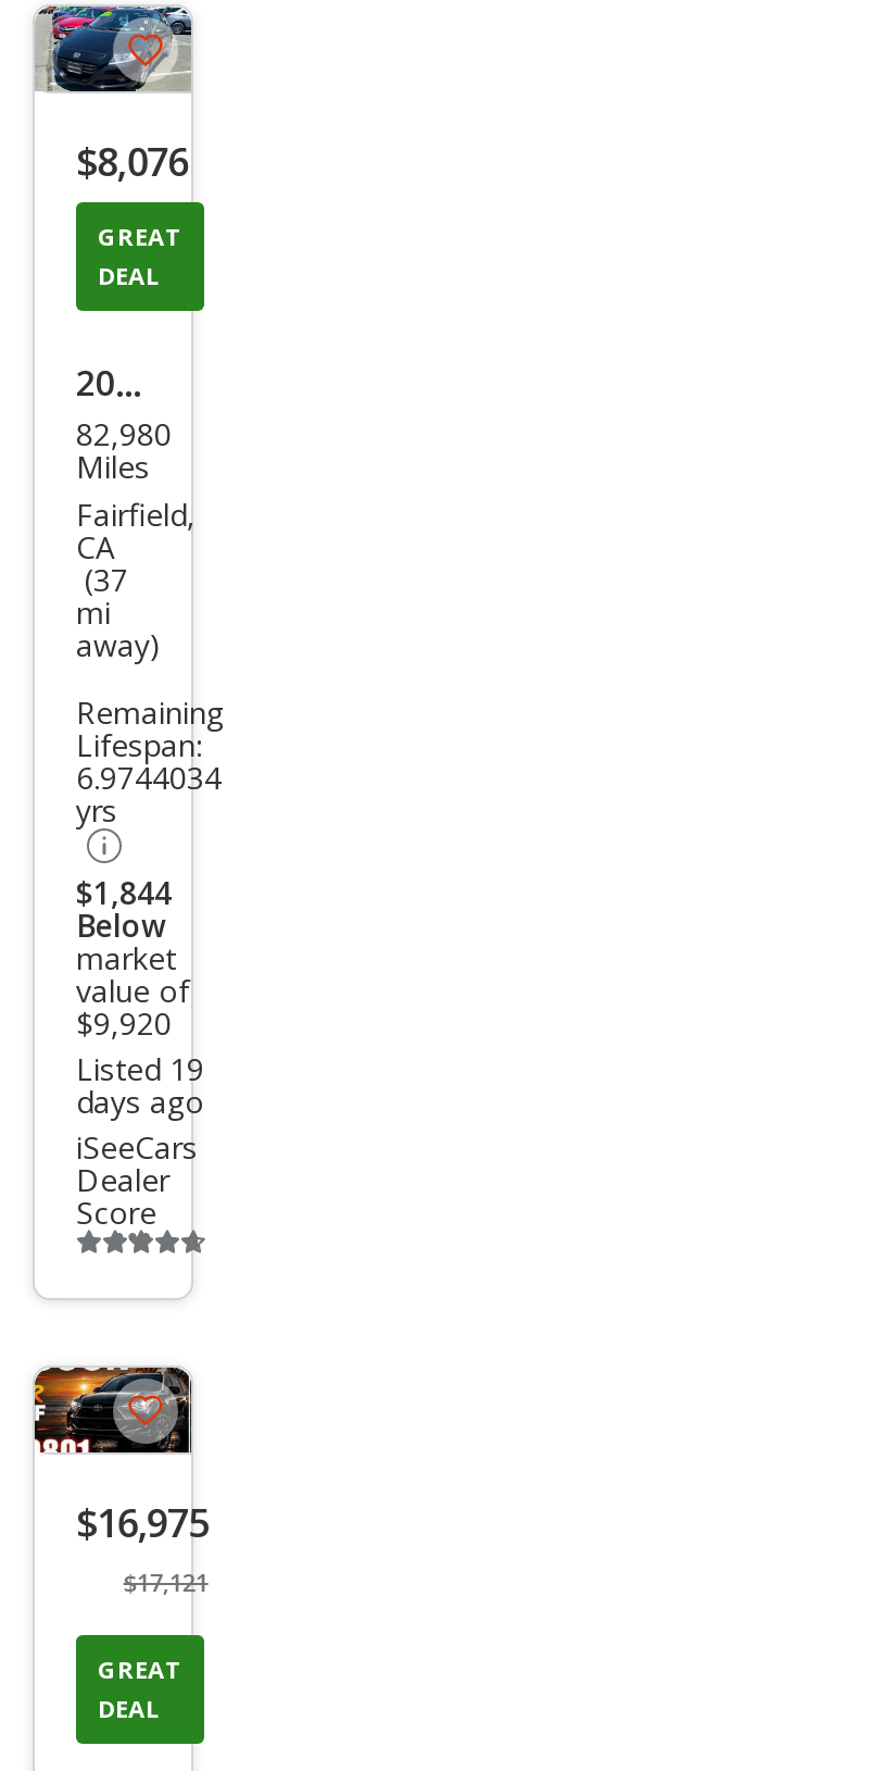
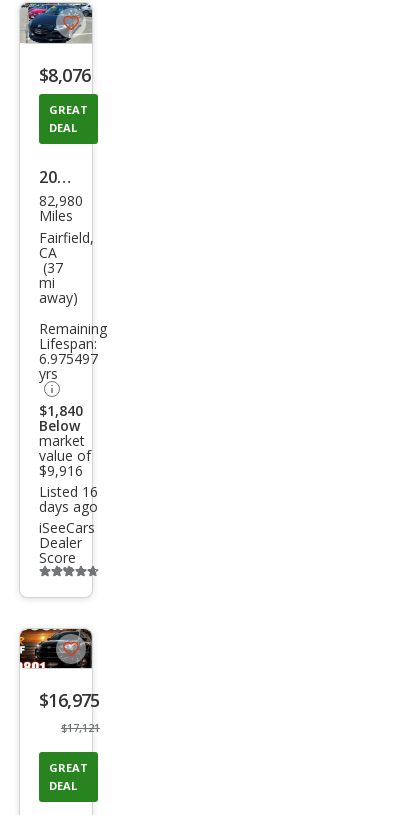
- 6.9744034
+ 6.975497

- $1,844
+ $1,840

- $9,920
+ $9,916

- Listed 19
+ Listed 16
